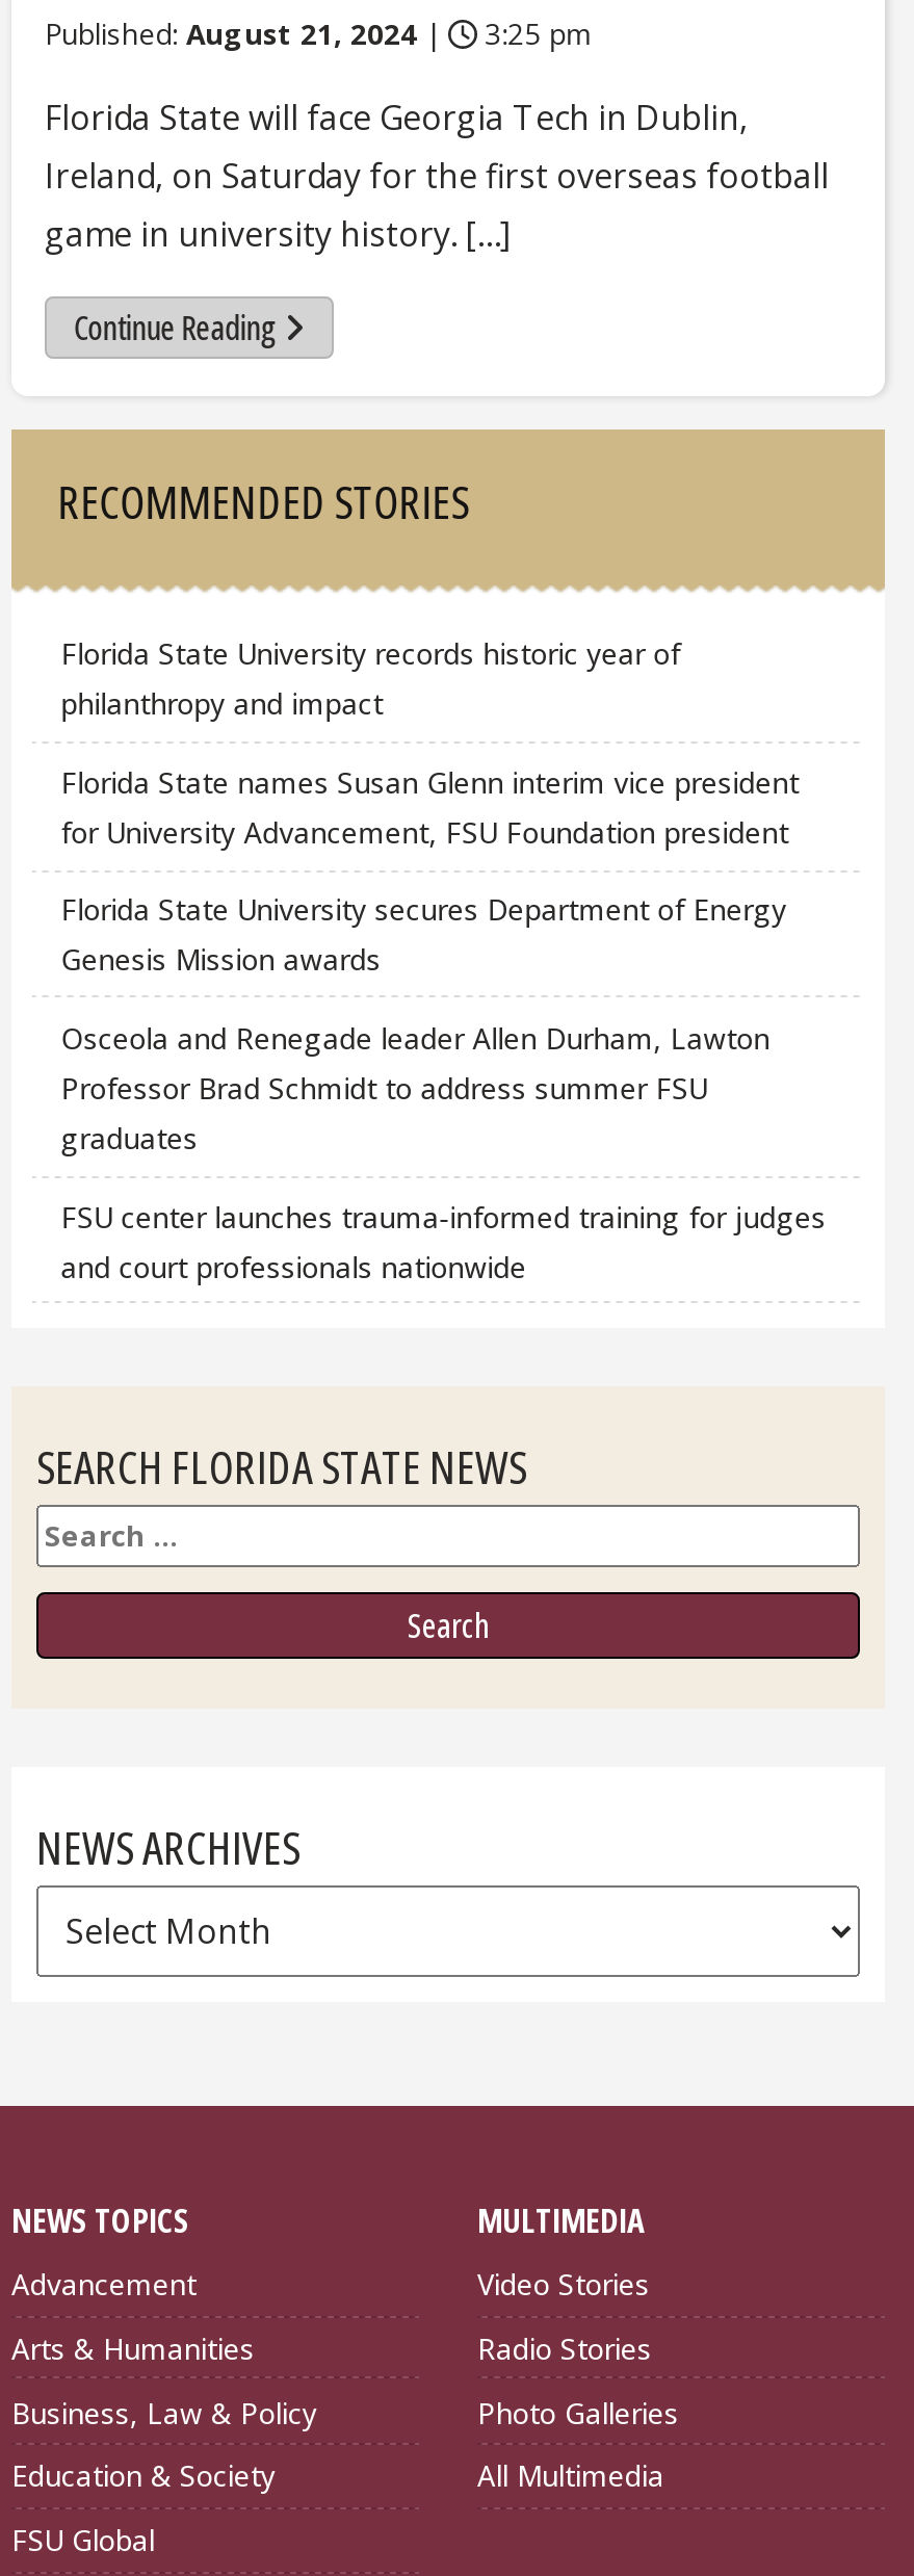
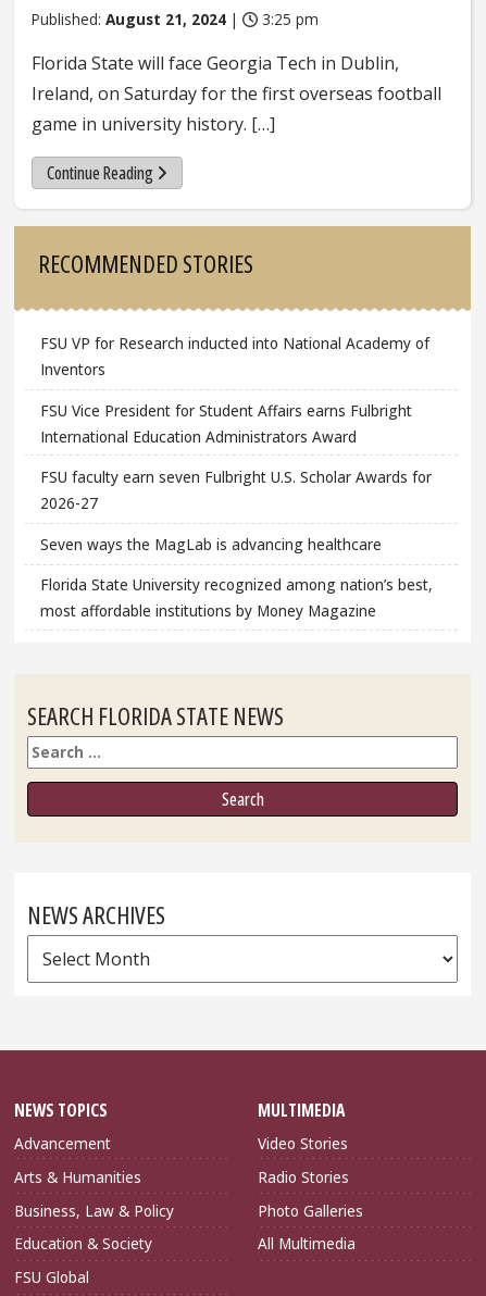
- Florida State University records historic year of
- philanthropy and impact
+ FSU VP for Research inducted into National Academy of
+ Inventors

- Florida State names Susan Glenn interim vice president
- for University Advancement, FSU Foundation president
+ FSU Vice President for Student Affairs earns Fulbright
+ International Education Administrators Award

- Florida State University secures Department of Energy
- Genesis Mission awards
+ FSU faculty earn seven Fulbright U.S. Scholar Awards for
+ 2026-27

- Osceola and Renegade leader Allen Durham, Lawton
- Professor Brad Schmidt to address summer FSU
- graduates
+ Seven ways the MagLab is advancing healthcare

- FSU center launches trauma-informed training for judges
- and court professionals nationwide
+ Florida State University recognized among nation’s best,
+ most affordable institutions by Money Magazine
